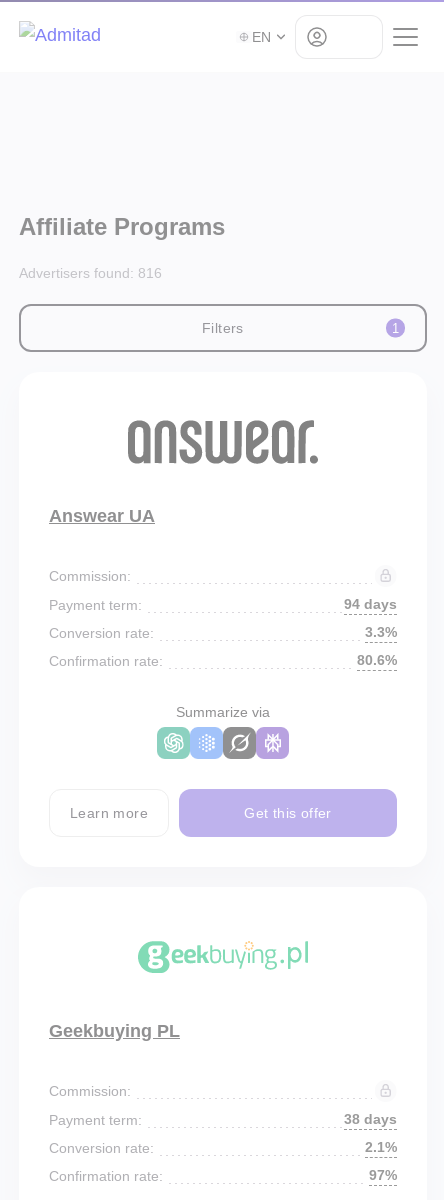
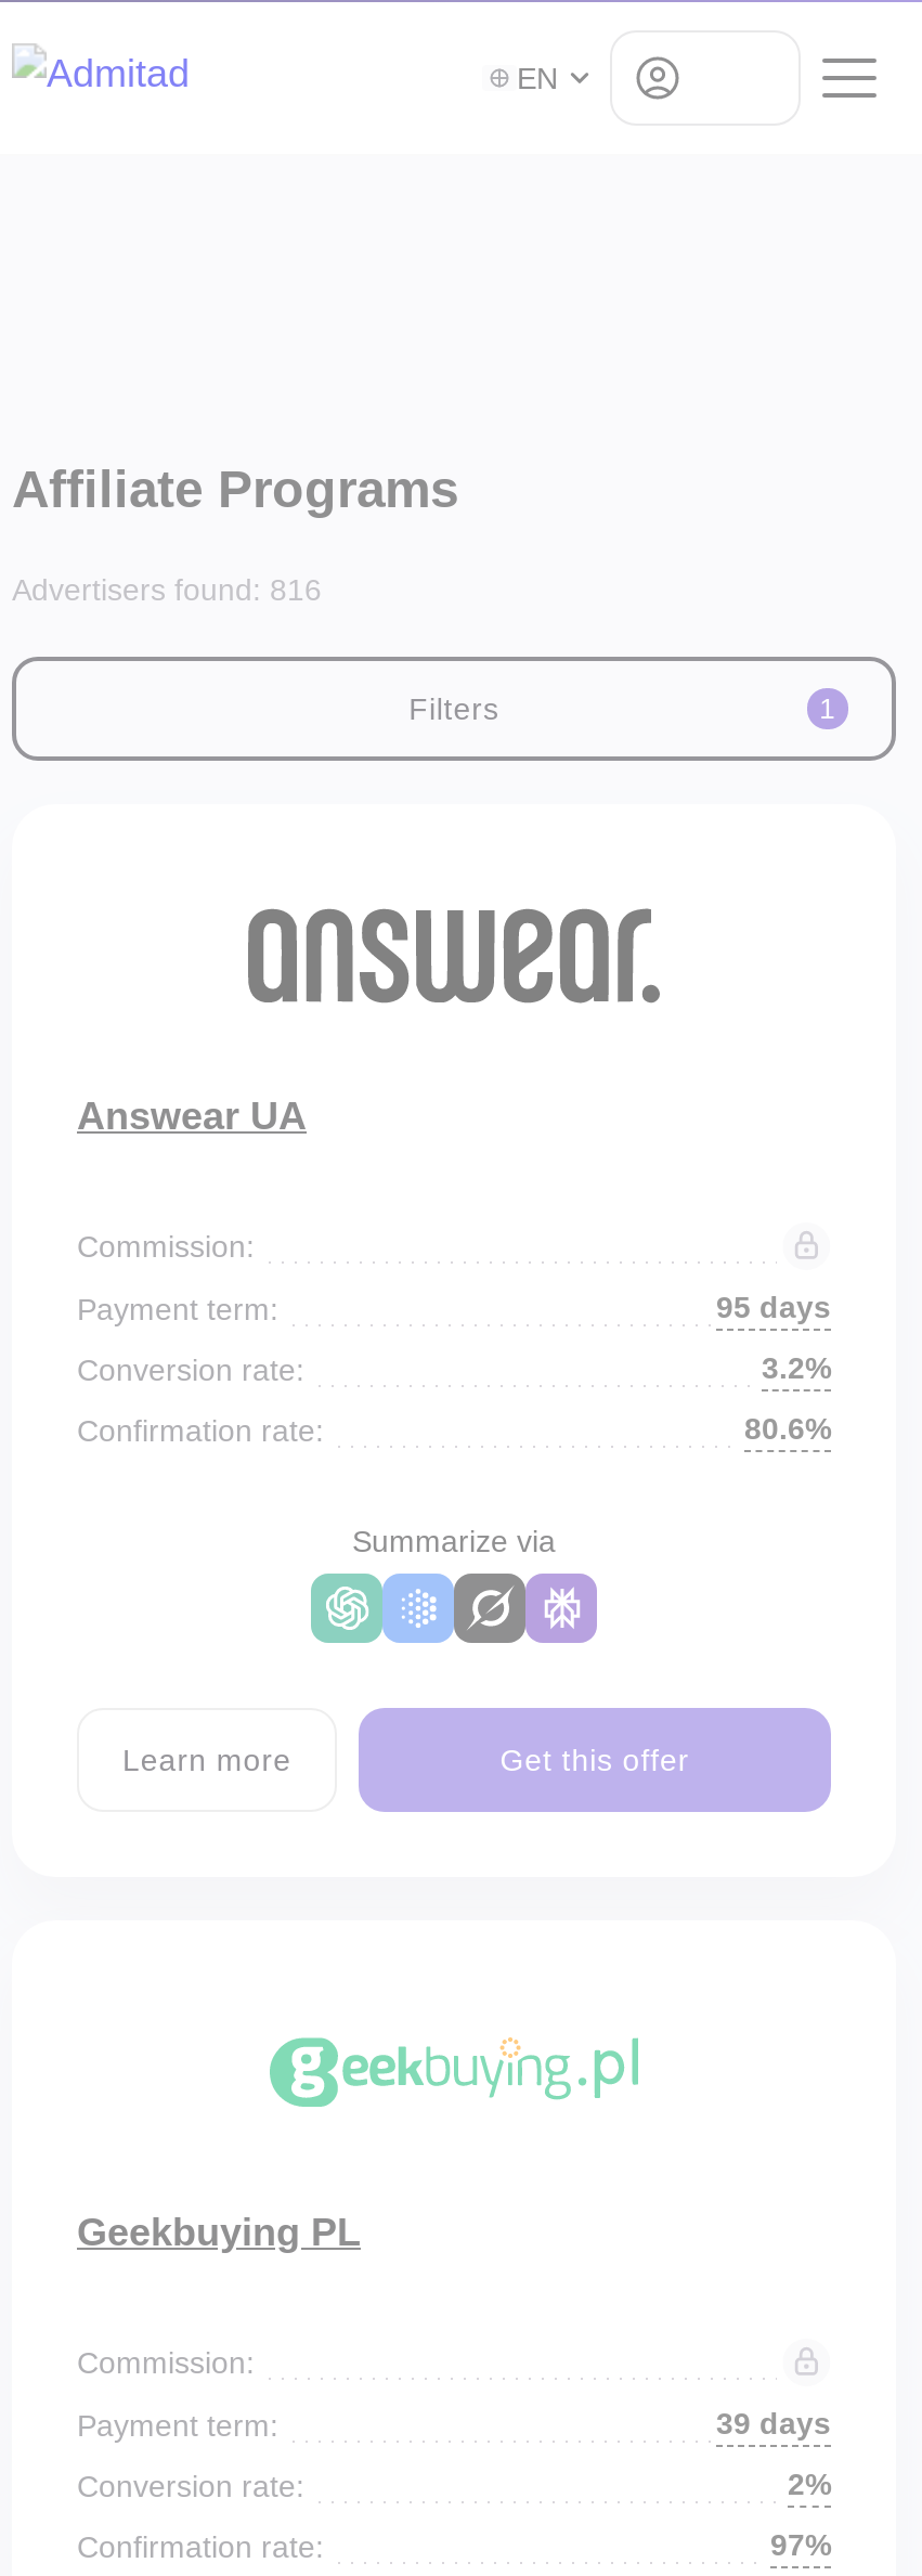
- 94 days
+ 95 days

- 3.3%
+ 3.2%

- 38 days
+ 39 days

- 2.1%
+ 2%
